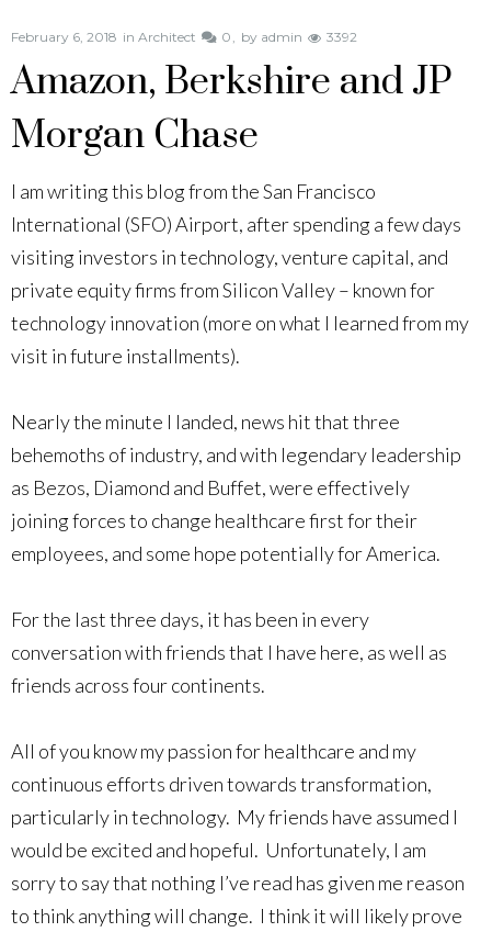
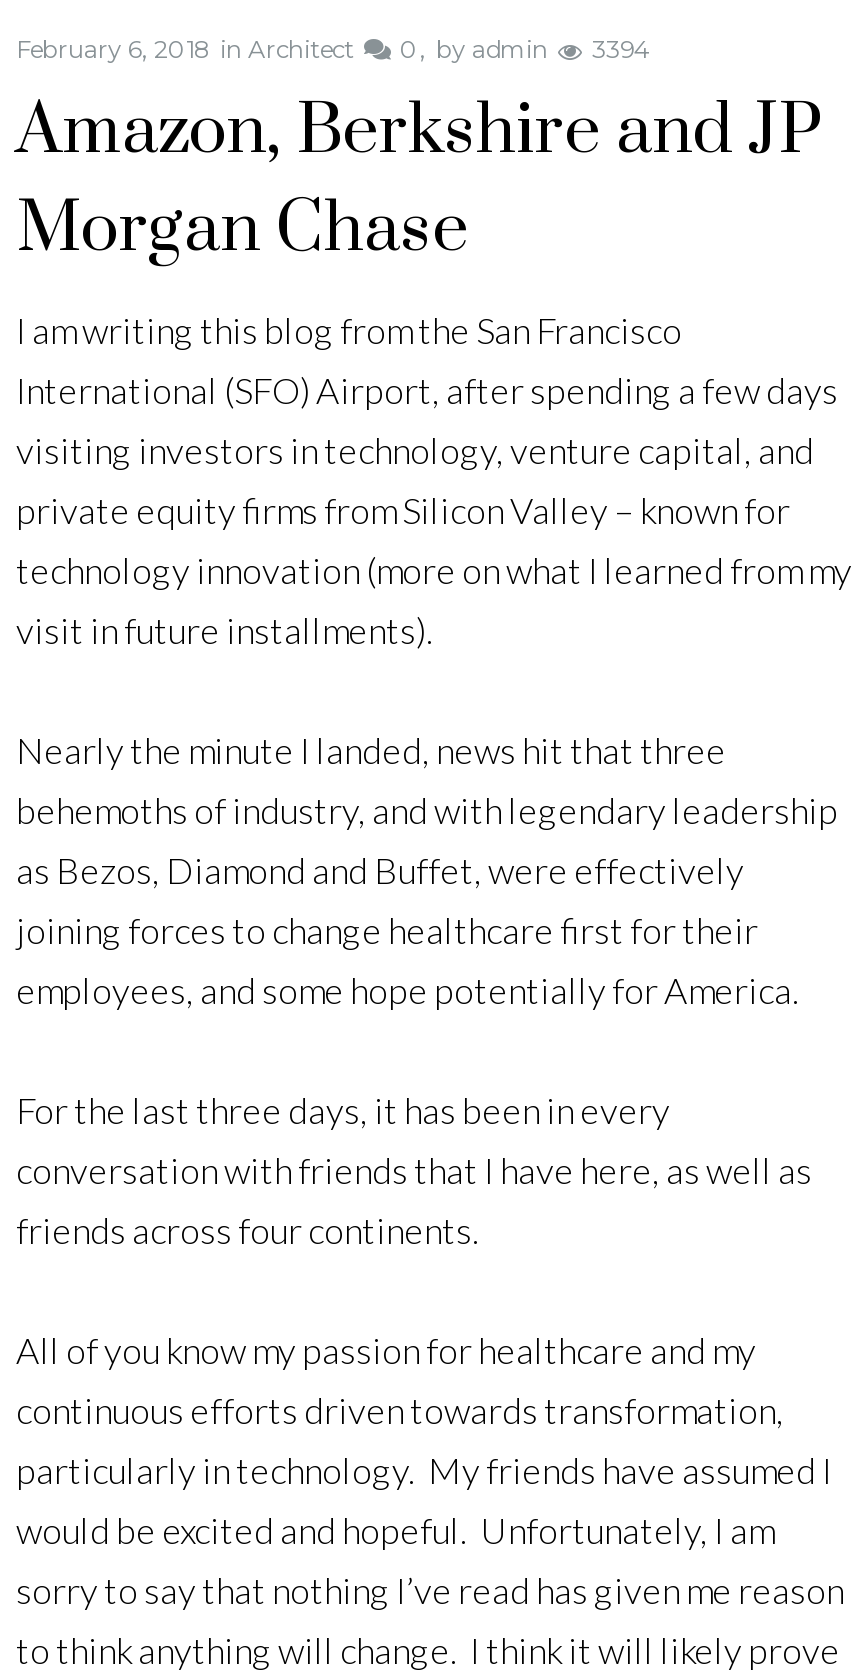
- February 6, 2018 in Architect 0 by admin 3392
+ February 6, 2018 in Architect 0 by admin 3394
